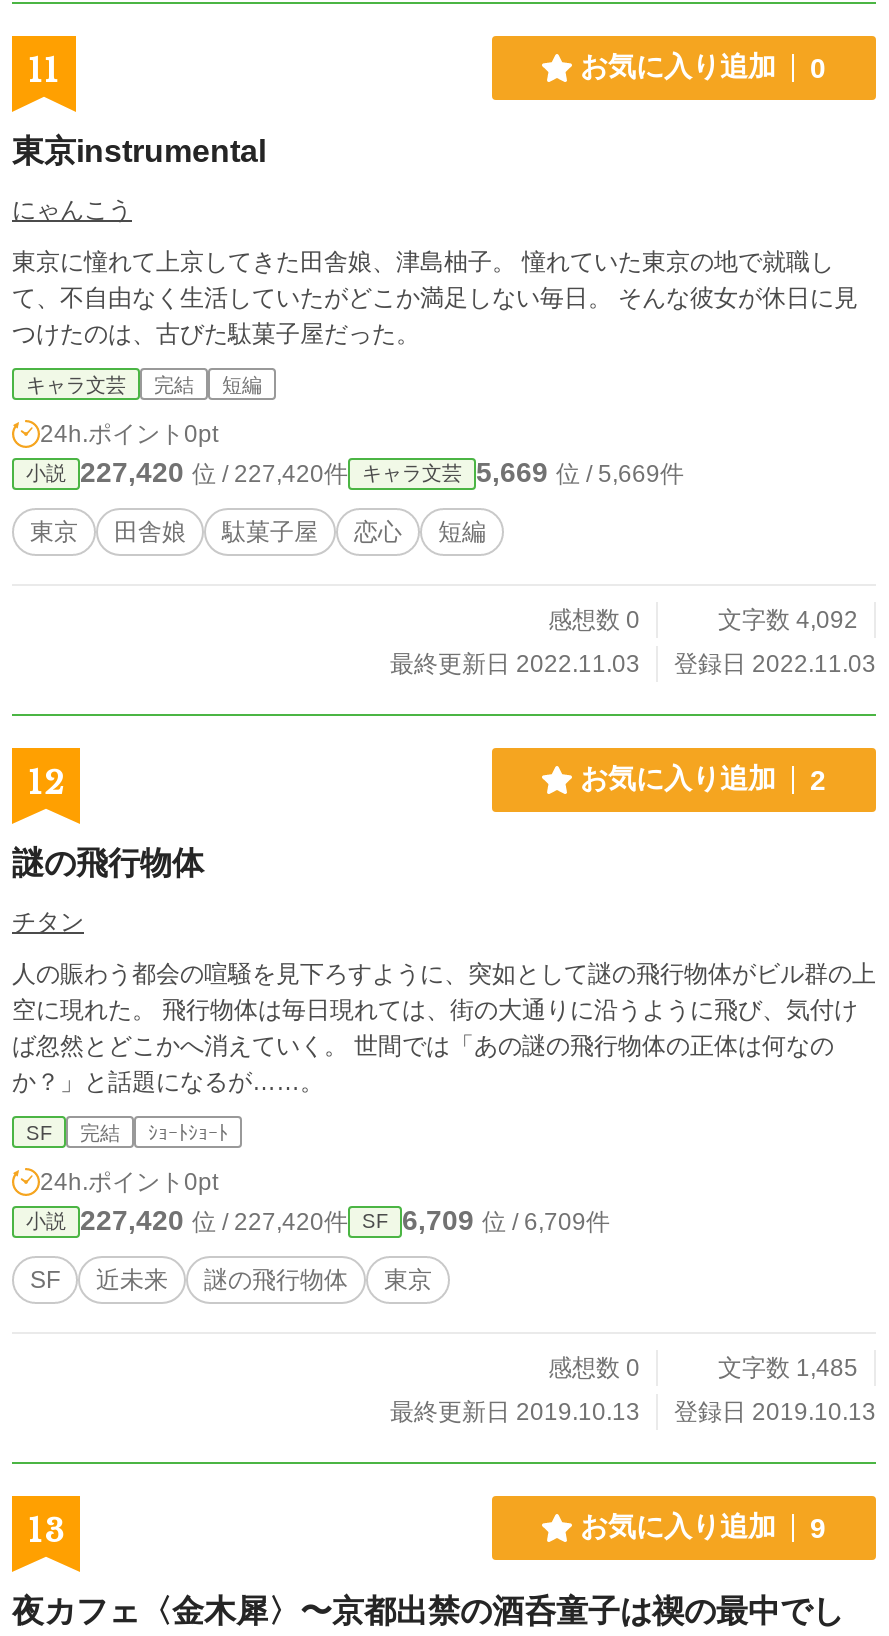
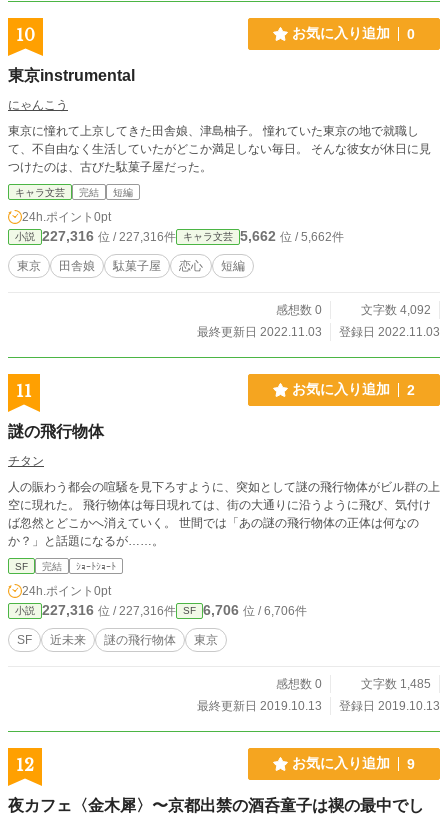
- 11
+ 10

- 227,420位 / 227,420件
+ 227,316位 / 227,316件

- 5,669位 / 5,669件
+ 5,662位 / 5,662件

- 12
+ 11

- 227,420位 / 227,420件
+ 227,316位 / 227,316件

- 6,709位 / 6,709件
+ 6,706位 / 6,706件

- 13
+ 12
